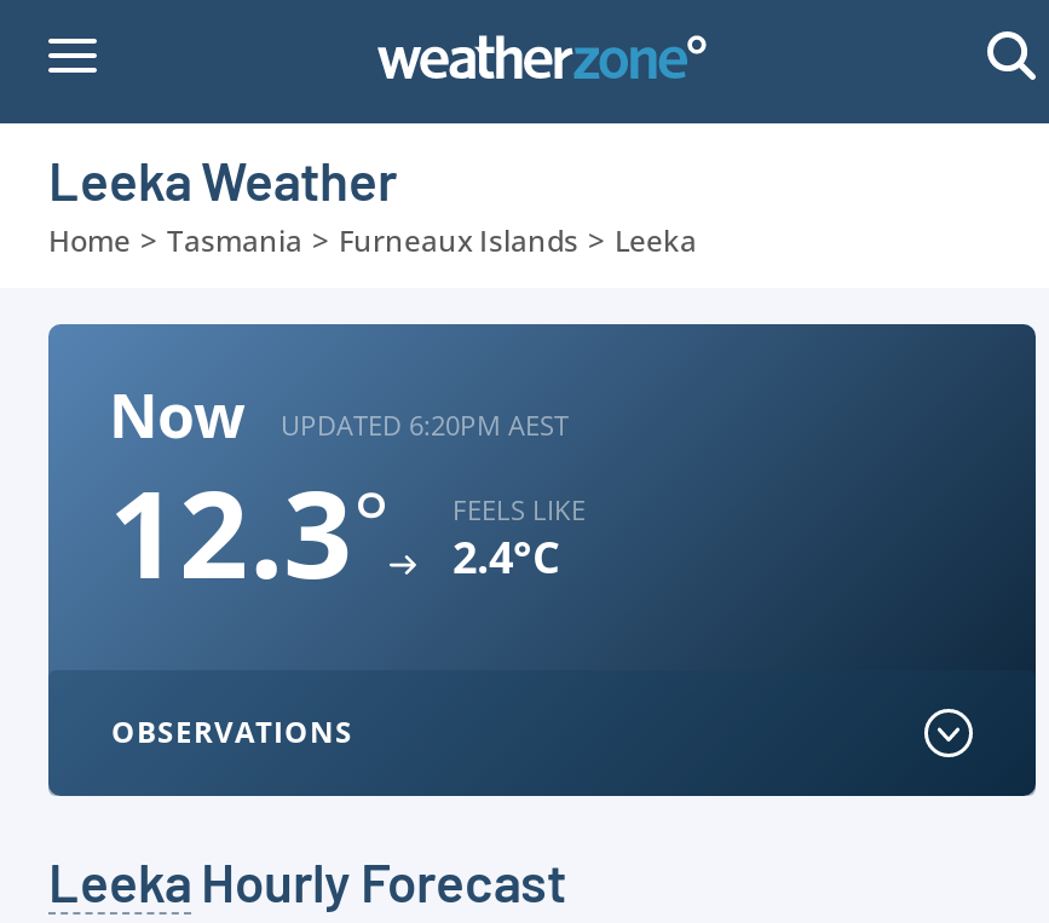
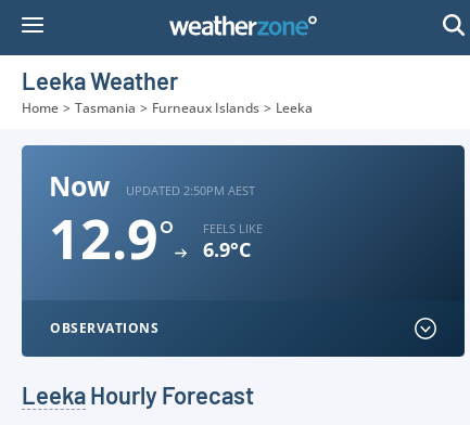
- UPDATED 6:20PM AEST
+ UPDATED 2:50PM AEST

- 12.3°
+ 12.9°

- 2.4°C
+ 6.9°C
